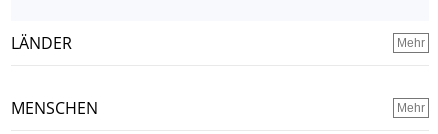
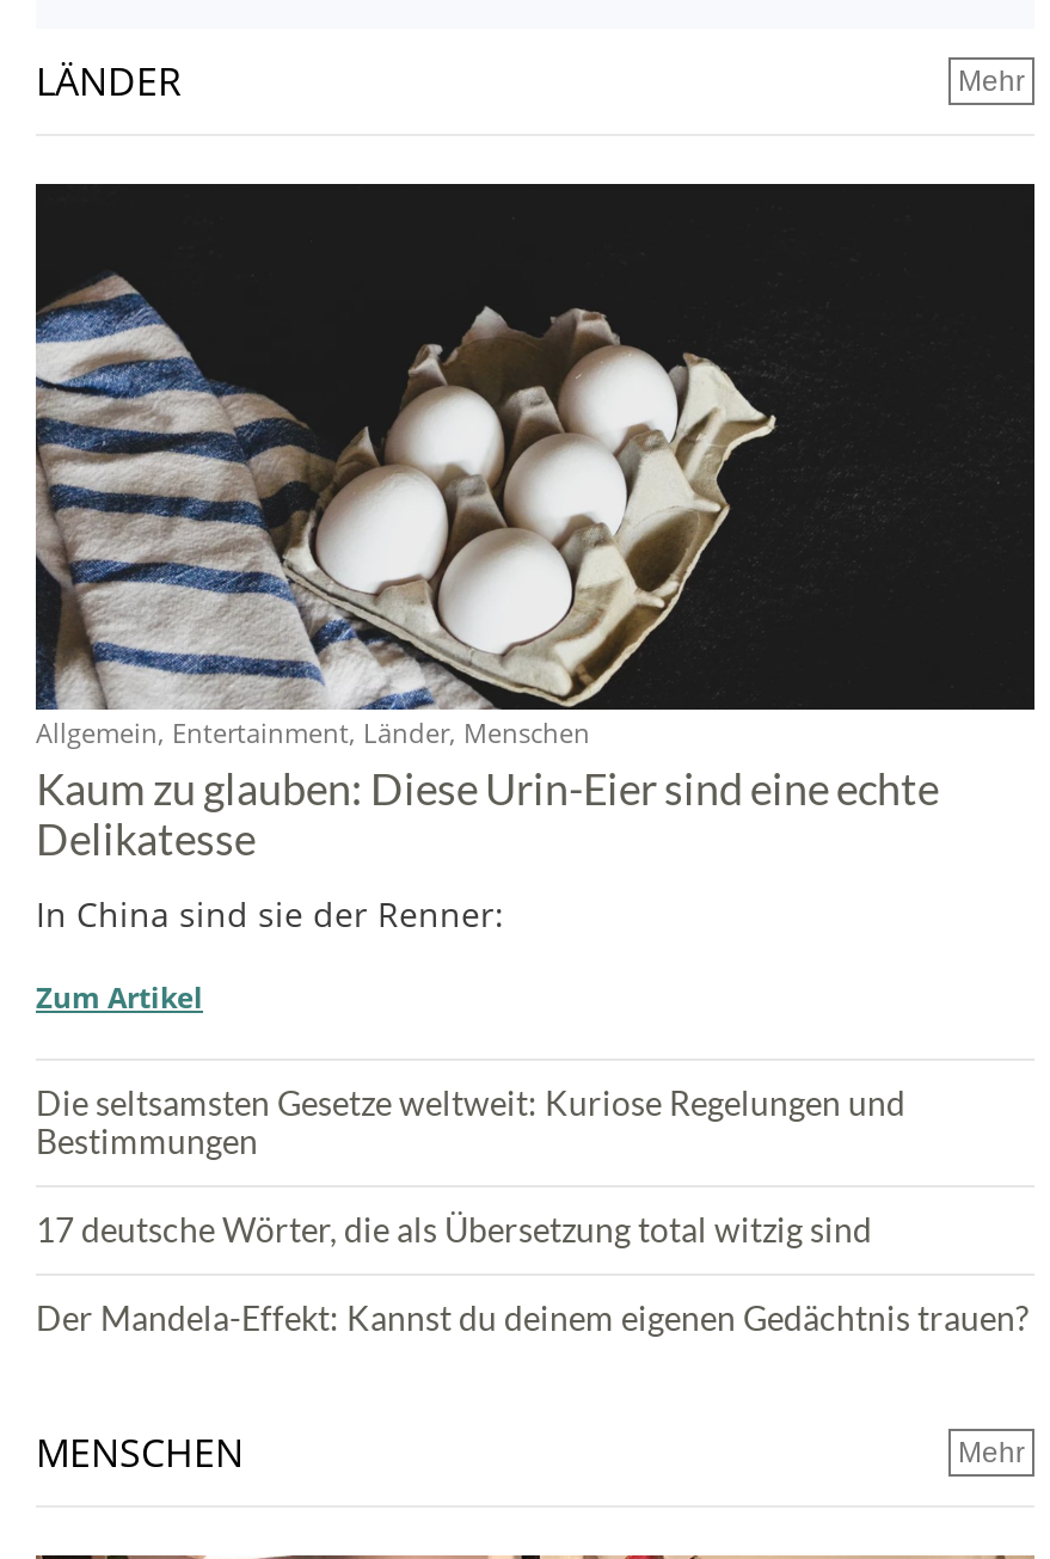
+ [image]
+ Allgemein, Entertainment, Länder, Menschen
+ Kaum zu glauben: Diese Urin-Eier sind eine echte
+ Delikatesse
+ In China sind sie der Renner:
+ Zum Artikel
+ Die seltsamsten Gesetze weltweit: Kuriose Regelungen und
+ Bestimmungen
+ 17 deutsche Wörter, die als Übersetzung total witzig sind
+ Der Mandela-Effekt: Kannst du deinem eigenen Gedächtnis trauen?
